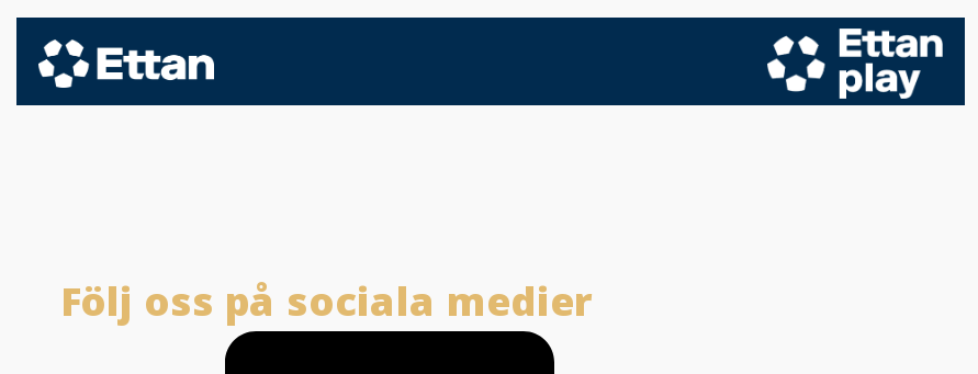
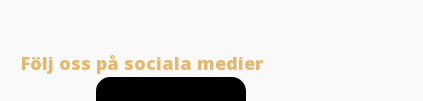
- [image]
